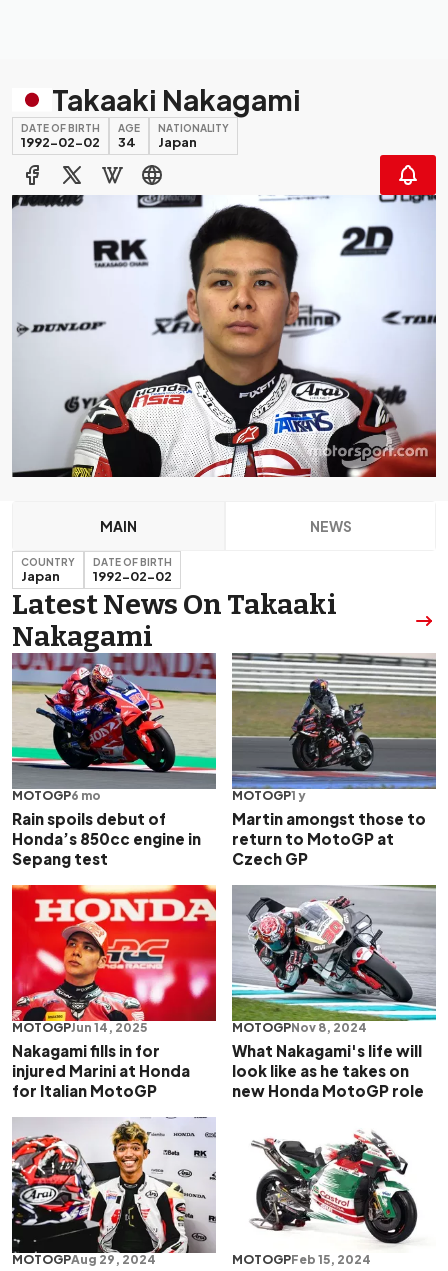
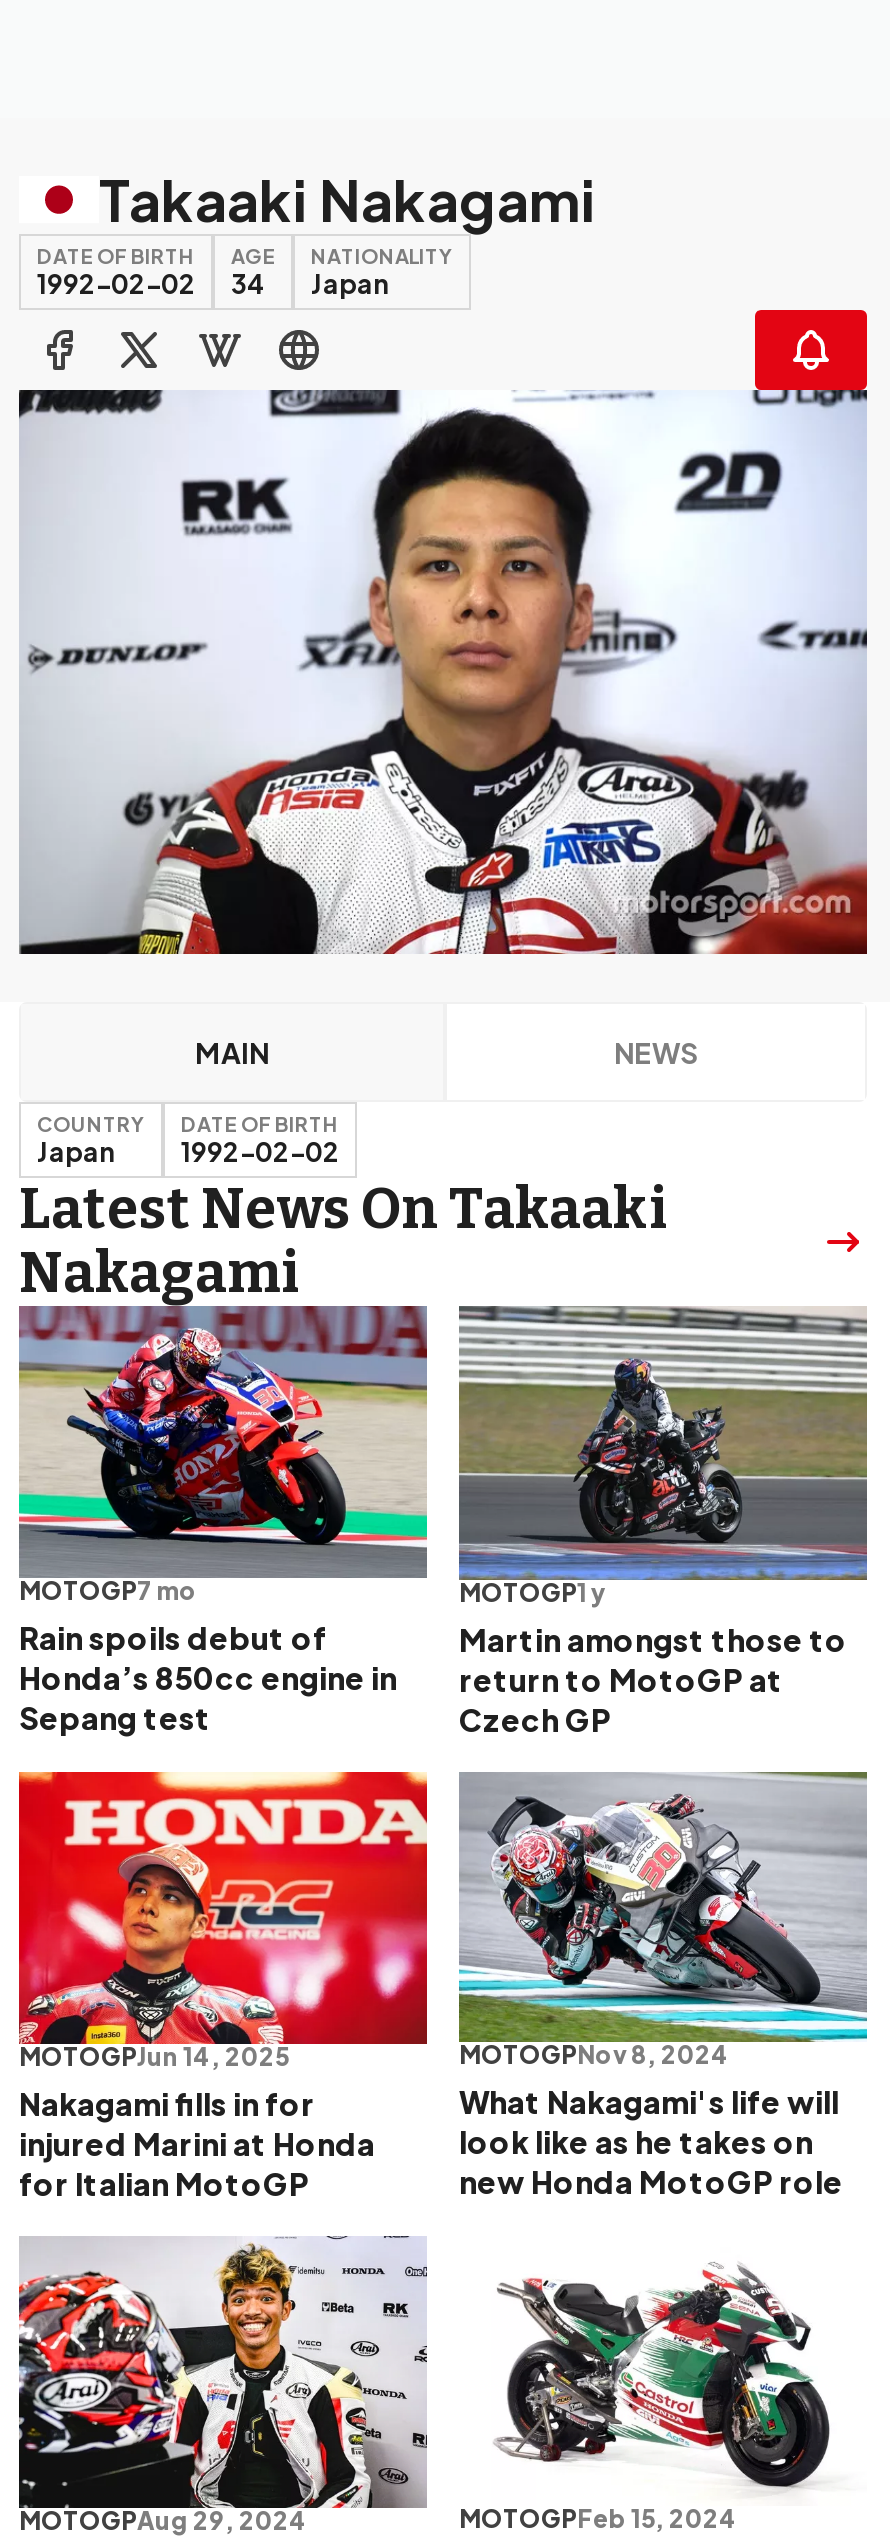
- MOTOGP6 mo
+ MOTOGP7 mo
